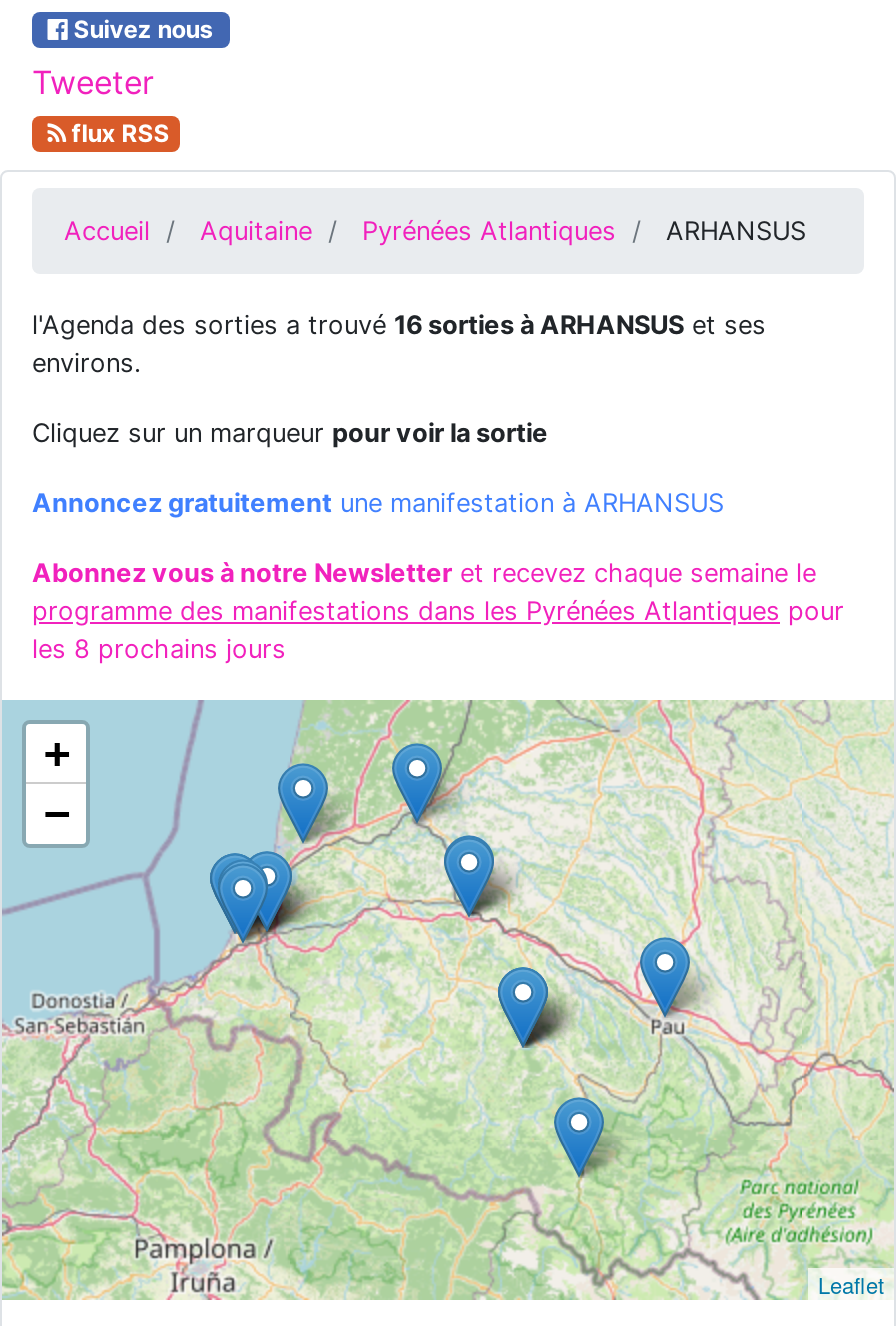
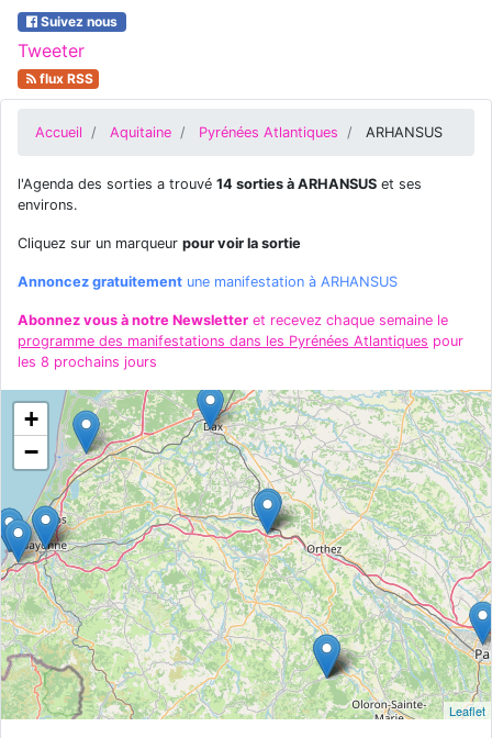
- l'Agenda des sorties a trouvé 16 sorties à ARHANSUS et ses
+ l'Agenda des sorties a trouvé 14 sorties à ARHANSUS et ses

- [image]
+ [image]
